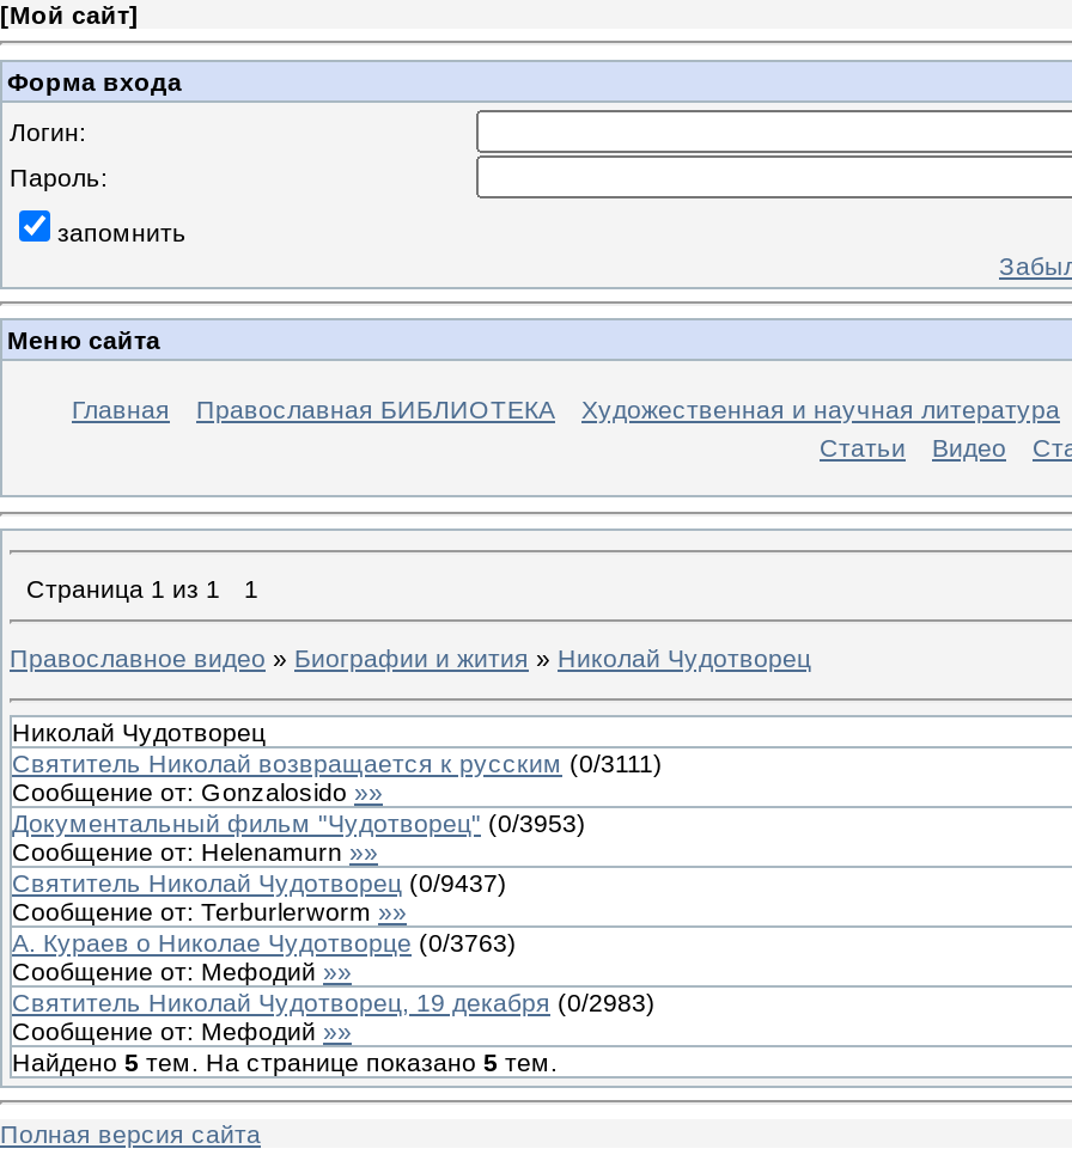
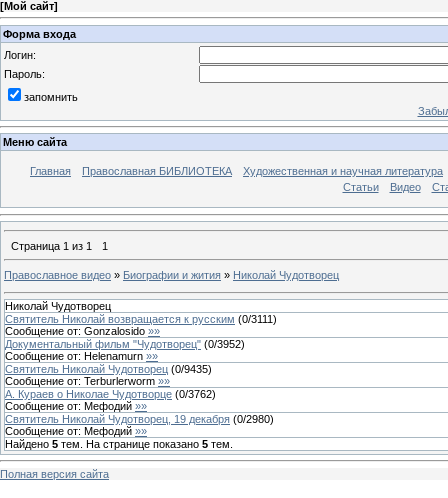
- Документальный фильм "Чудотворец" (0/3953)
+ Документальный фильм "Чудотворец" (0/3952)

- Святитель Николай Чудотворец (0/9437)
+ Святитель Николай Чудотворец (0/9435)

- А. Кураев о Николае Чудотворце (0/3763)
+ А. Кураев о Николае Чудотворце (0/3762)

- Святитель Николай Чудотворец, 19 декабря (0/2983)
+ Святитель Николай Чудотворец, 19 декабря (0/2980)
